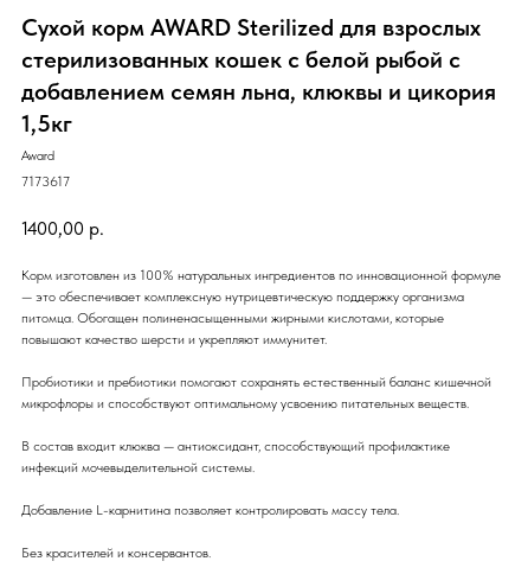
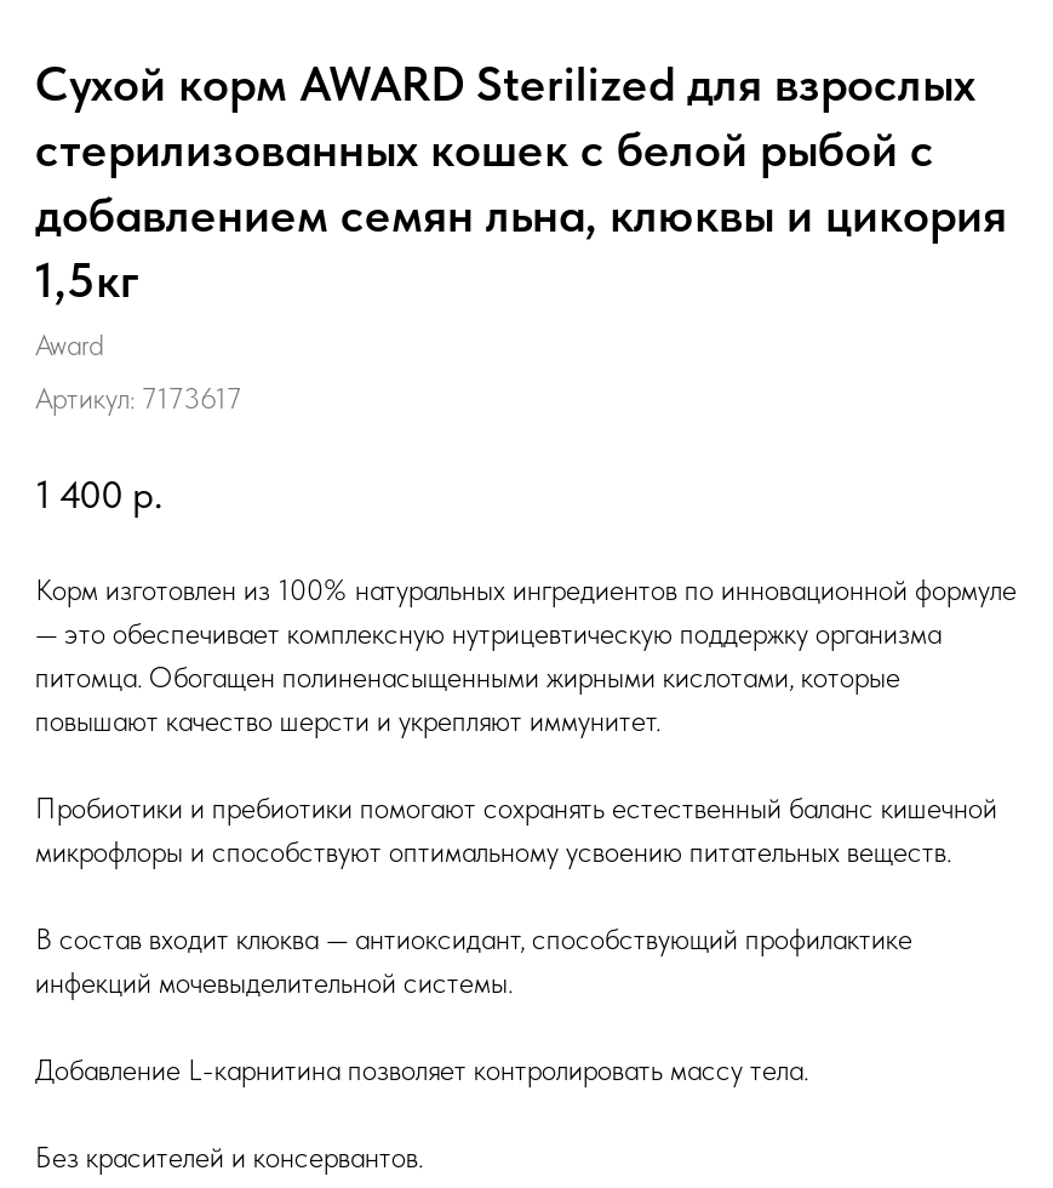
- 7173617
+ Артикул: 7173617

- 1400,00 р.
+ 1 400 р.
